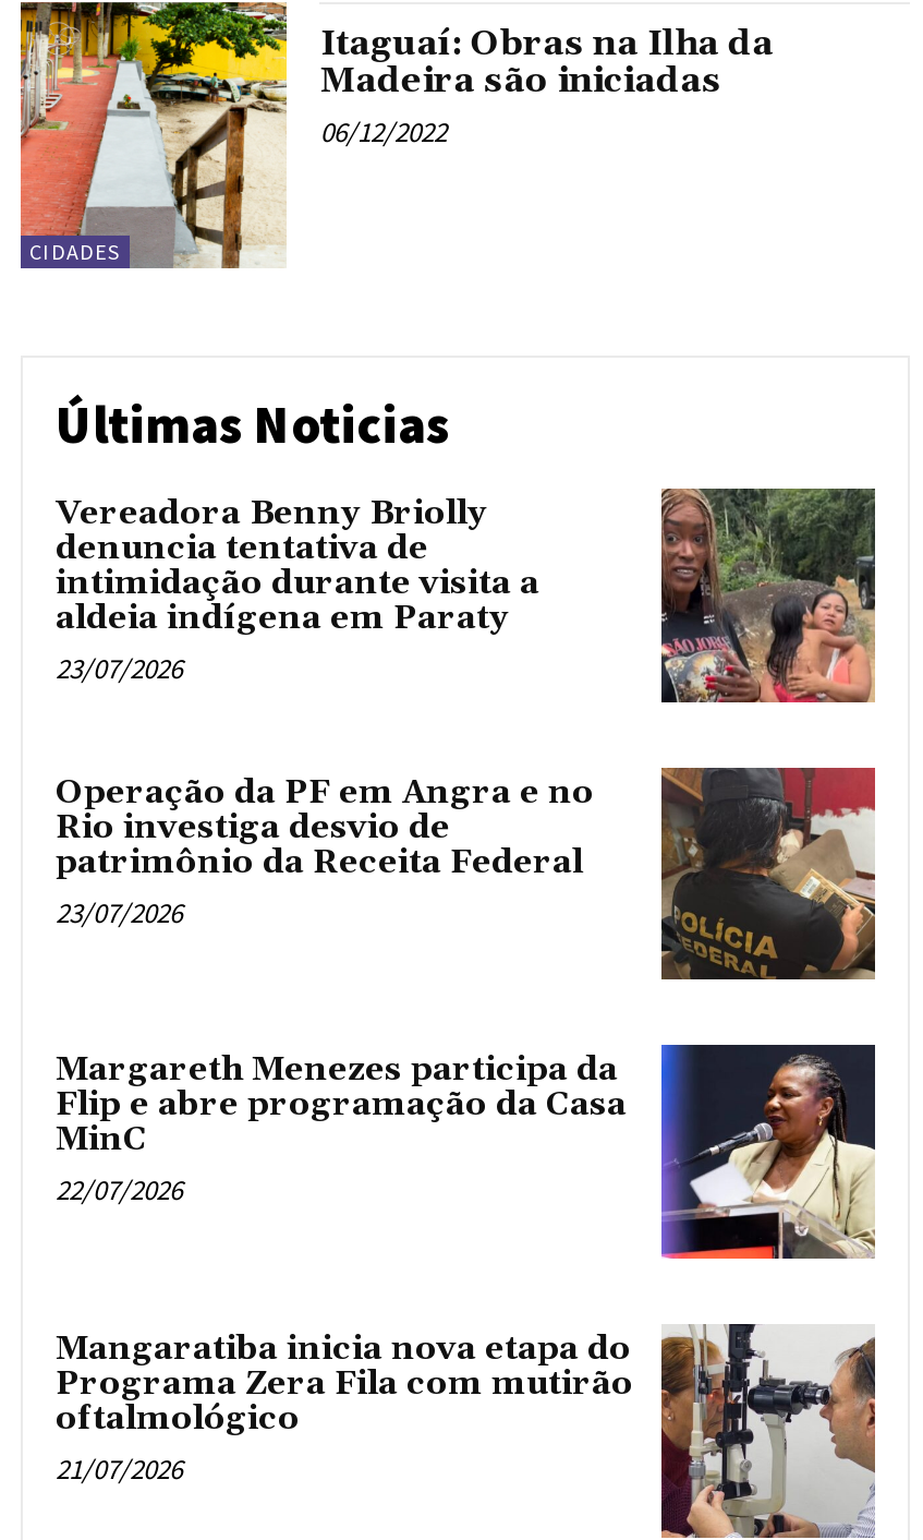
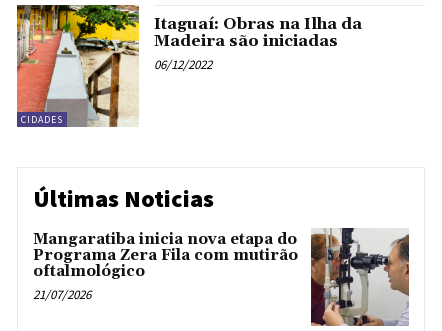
- [image]
- Vereadora Benny Briolly
- denuncia tentativa de
- intimidação durante visita a
- aldeia indígena em Paraty
- 23/07/2026
- Operação da PF em Angra e no
- Rio investiga desvio de
- patrimônio da Receita Federal
- 23/07/2026

- [image]

- [image]
- Margareth Menezes participa da
- Flip e abre programação da Casa
- MinC
- 22/07/2026
